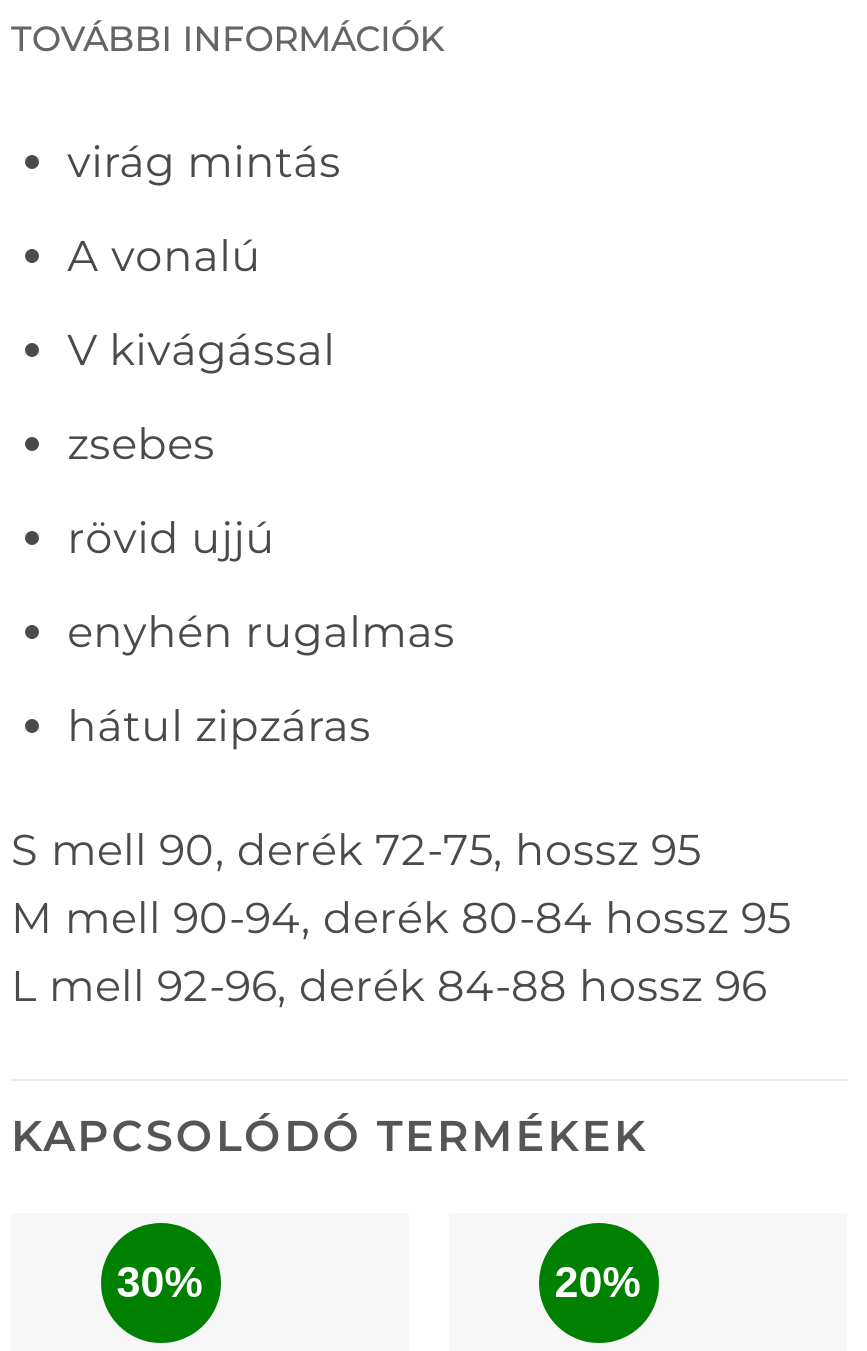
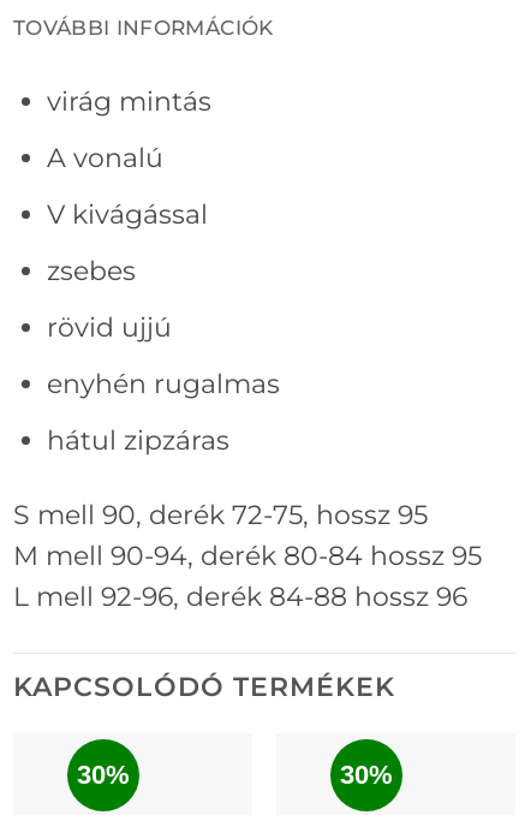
- 20%
+ 30%
